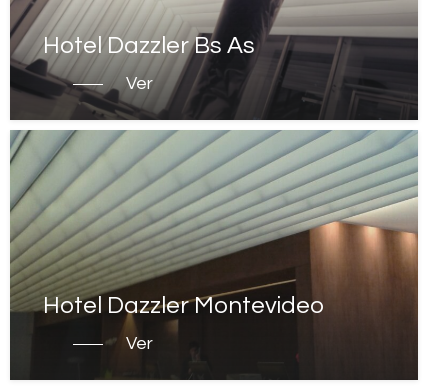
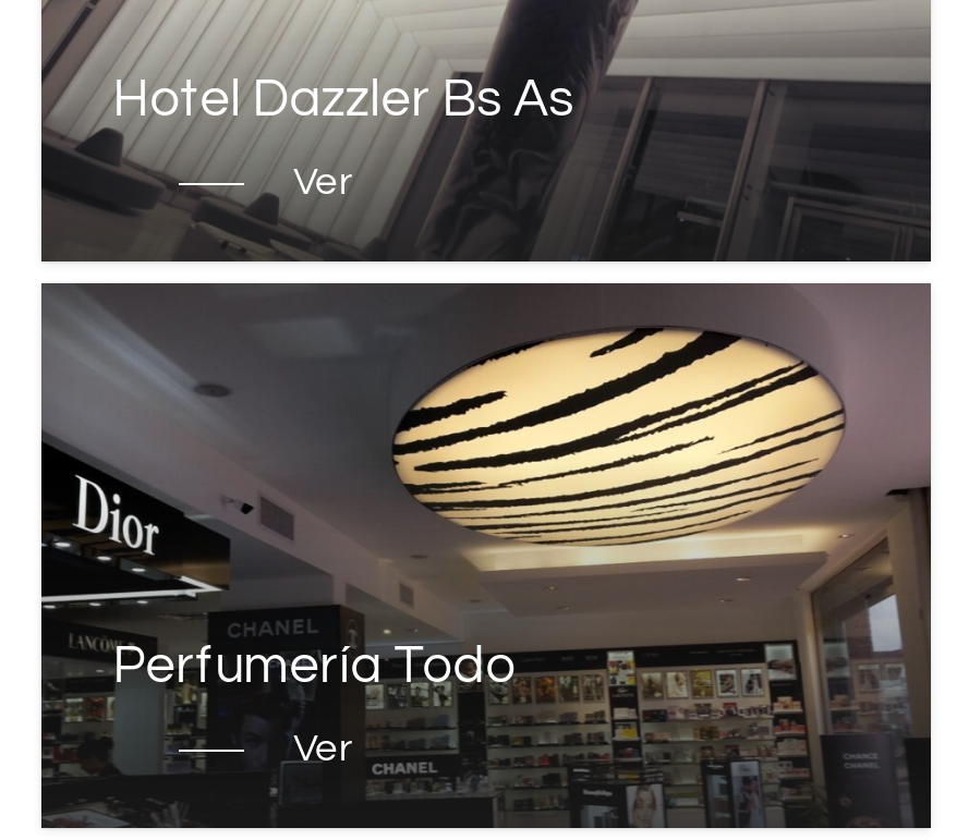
- [image]
- Hotel Dazzler Montevideo
+ [image]
+ Perfumería Todo
